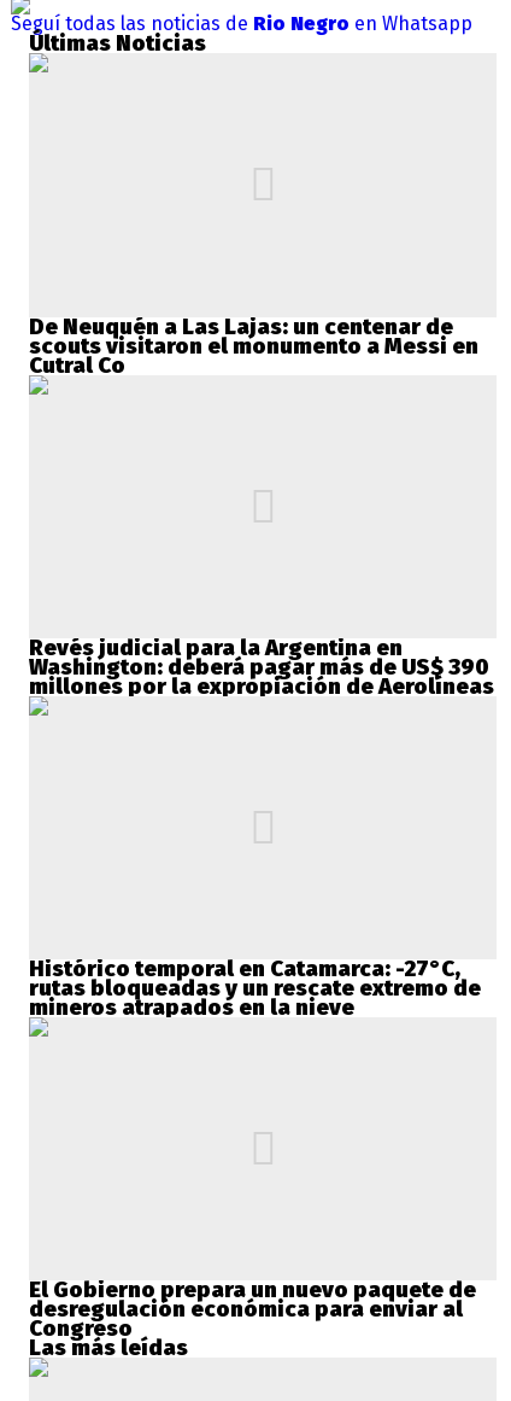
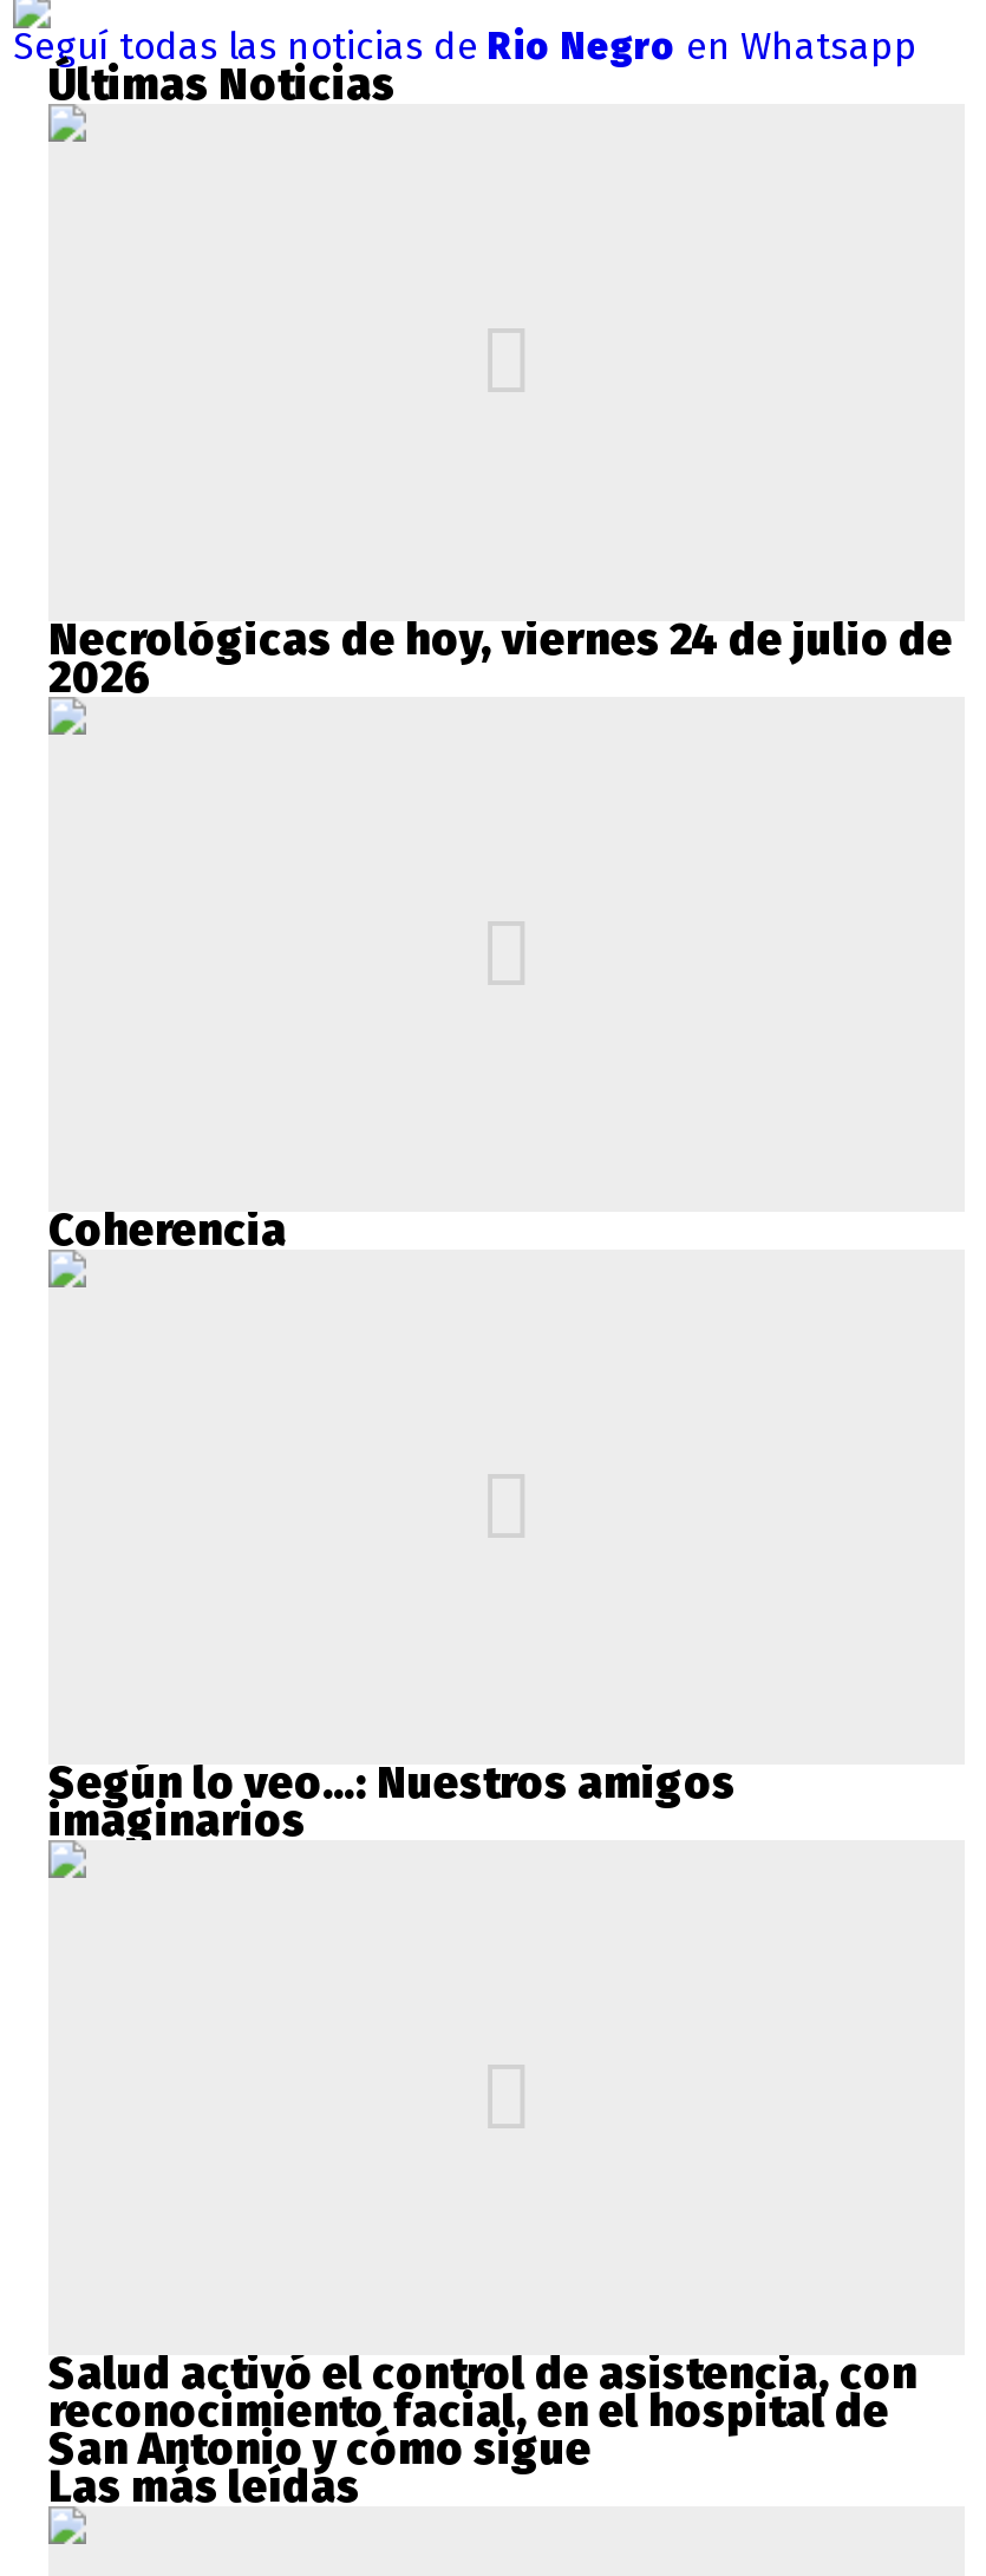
- De Neuquén a Las Lajas: un centenar de
- scouts visitaron el monumento a Messi en
- Cutral Co
+ Necrológicas de hoy, viernes 24 de julio de
+ 2026

- Revés judicial para la Argentina en
- Washington: deberá pagar más de US$ 390
- millones por la expropiación de Aerolíneas
+ Coherencia

- Histórico temporal en Catamarca: -27°C,
- rutas bloqueadas y un rescate extremo de
- mineros atrapados en la nieve
+ Según lo veo…: Nuestros amigos
+ imaginarios

- El Gobierno prepara un nuevo paquete de
- desregulación económica para enviar al
- Congreso
+ Salud activó el control de asistencia, con
+ reconocimiento facial, en el hospital de
+ San Antonio y cómo sigue
